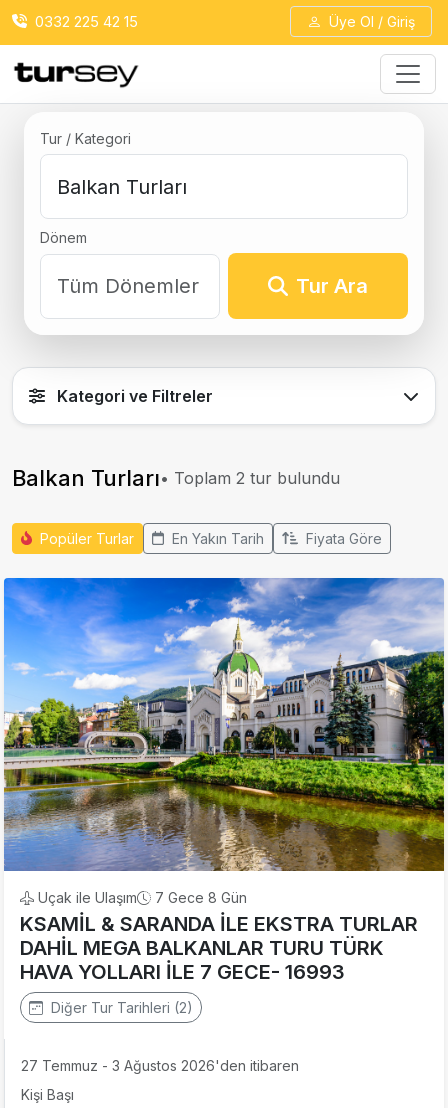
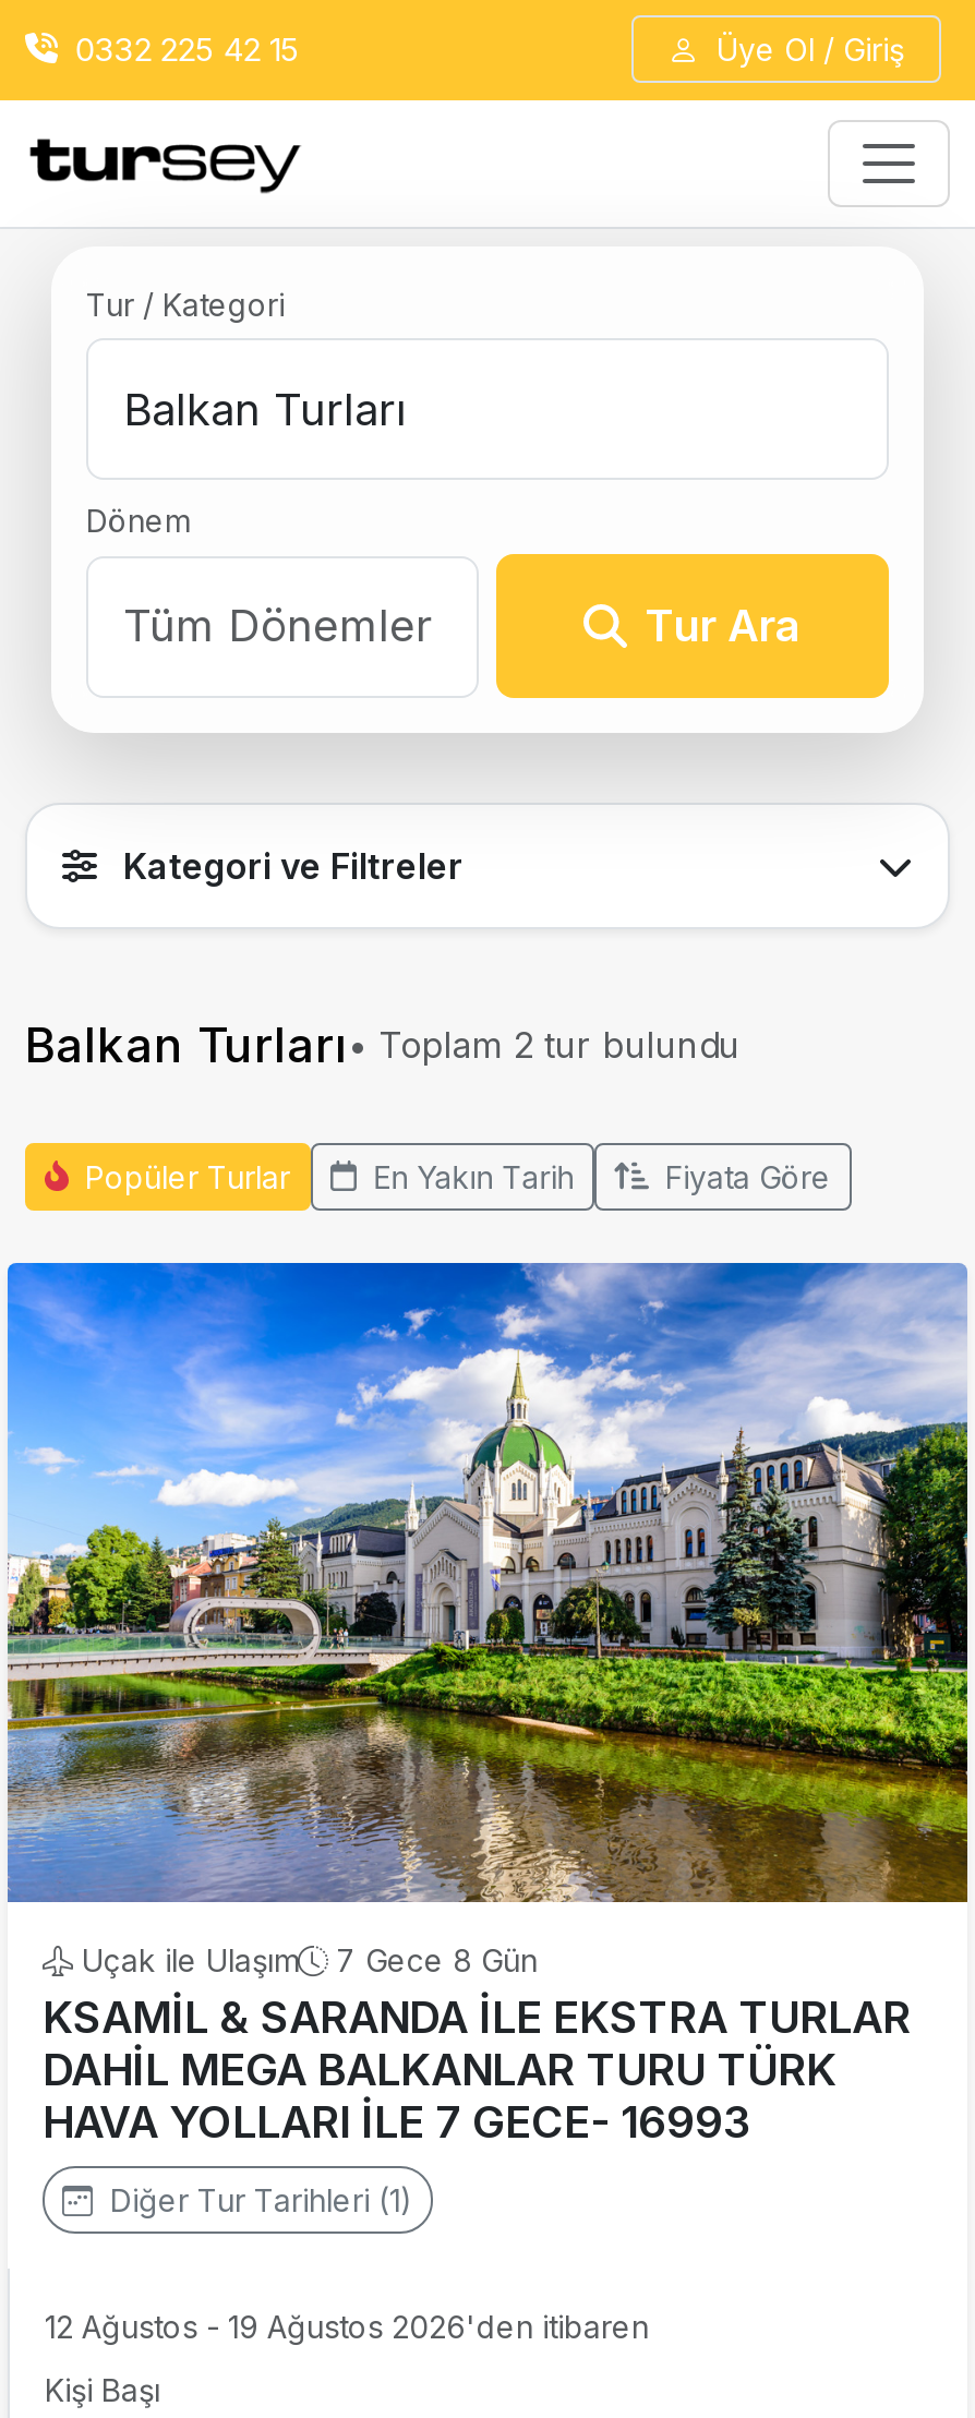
- Diğer Tur Tarihleri (2)
+ Diğer Tur Tarihleri (1)

- 27 Temmuz - 3 Ağustos 2026'den itibaren
+ 12 Ağustos - 19 Ağustos 2026'den itibaren
